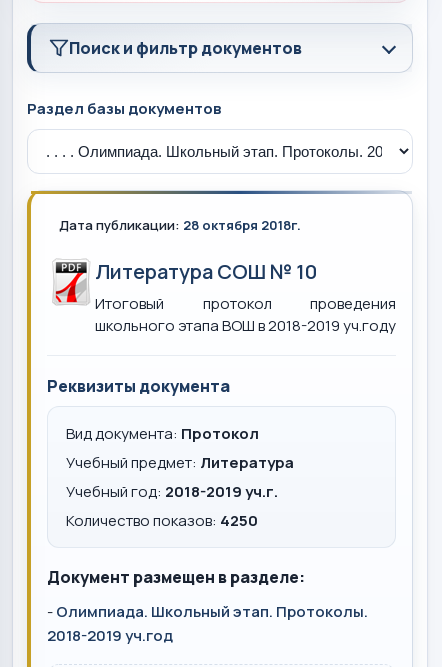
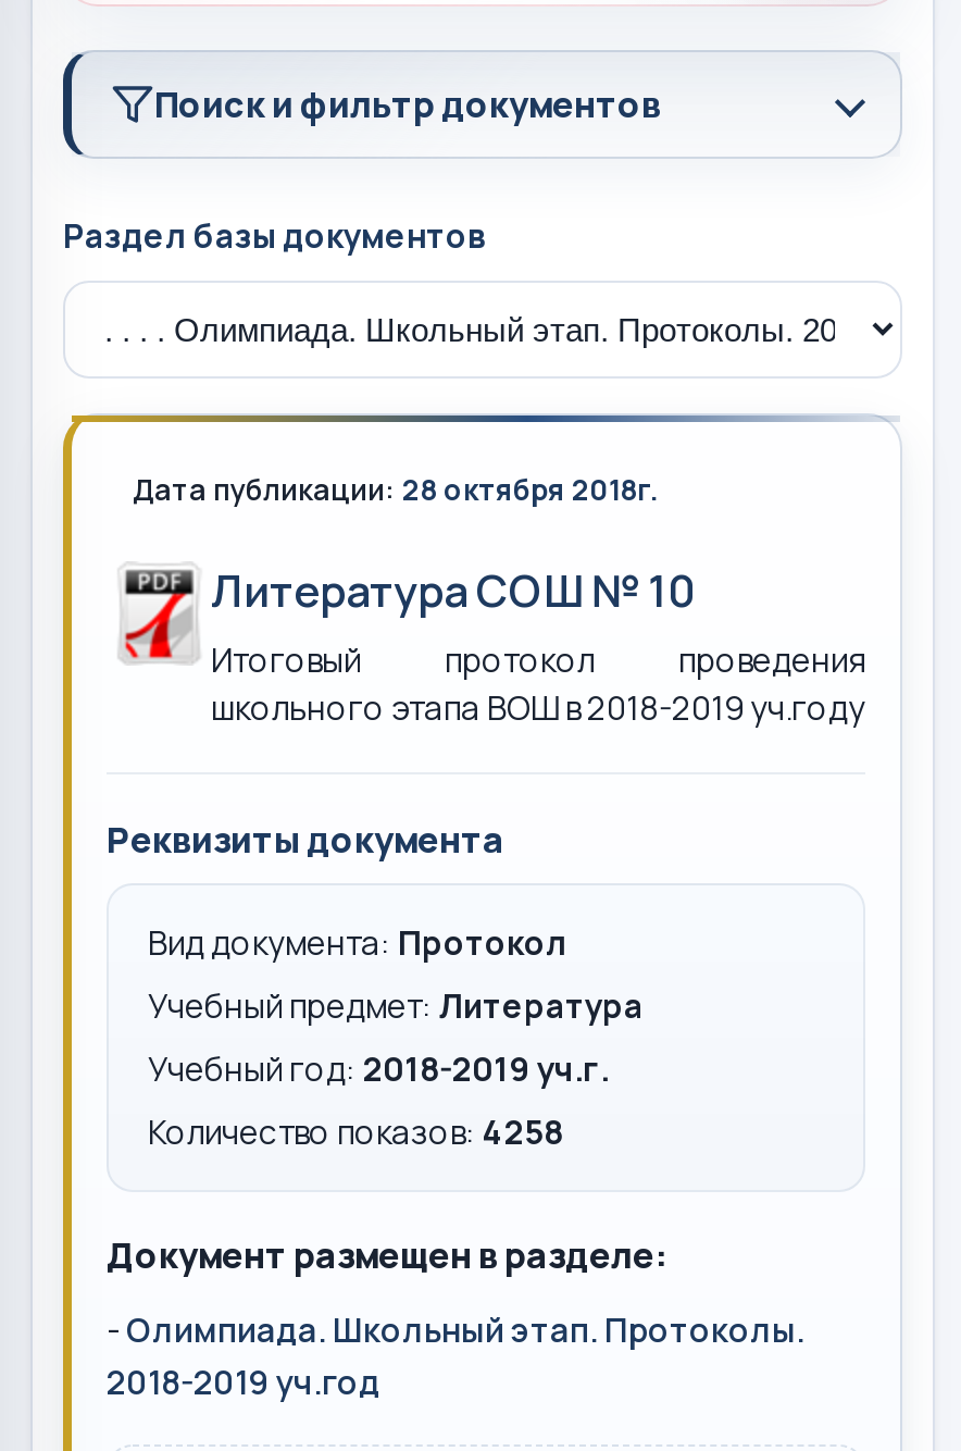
- Количество показов: 4250
+ Количество показов: 4258
